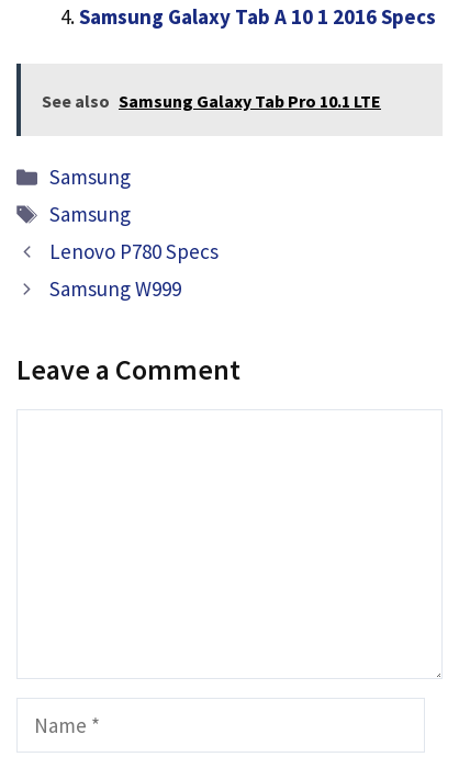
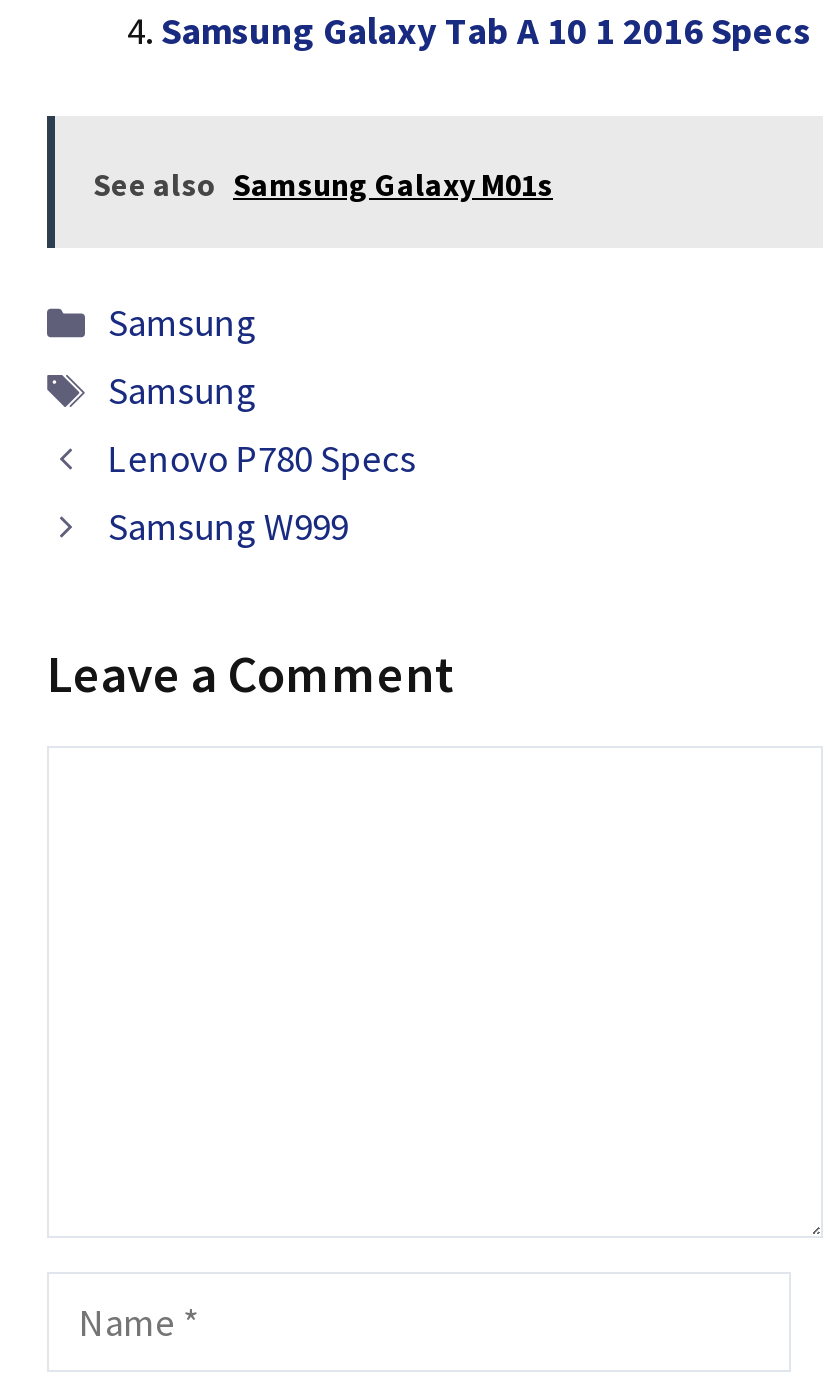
- See also Samsung Galaxy Tab Pro 10.1 LTE
+ See also Samsung Galaxy M01s
